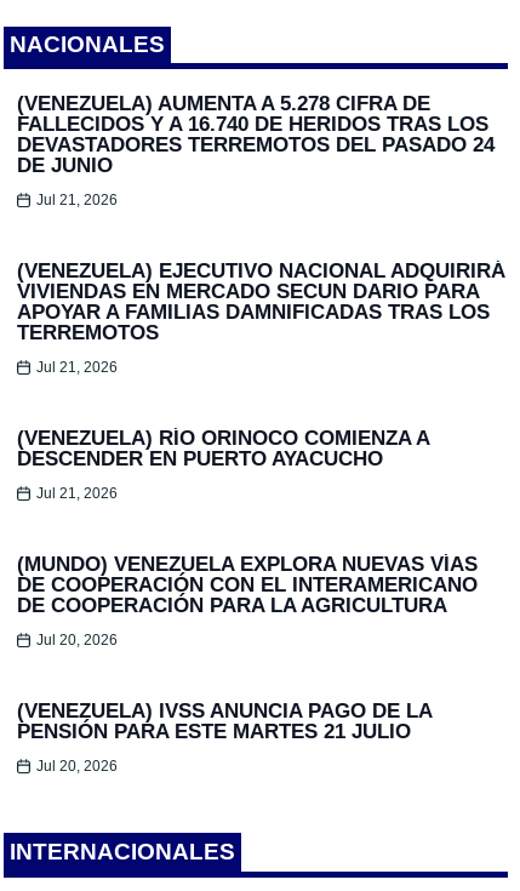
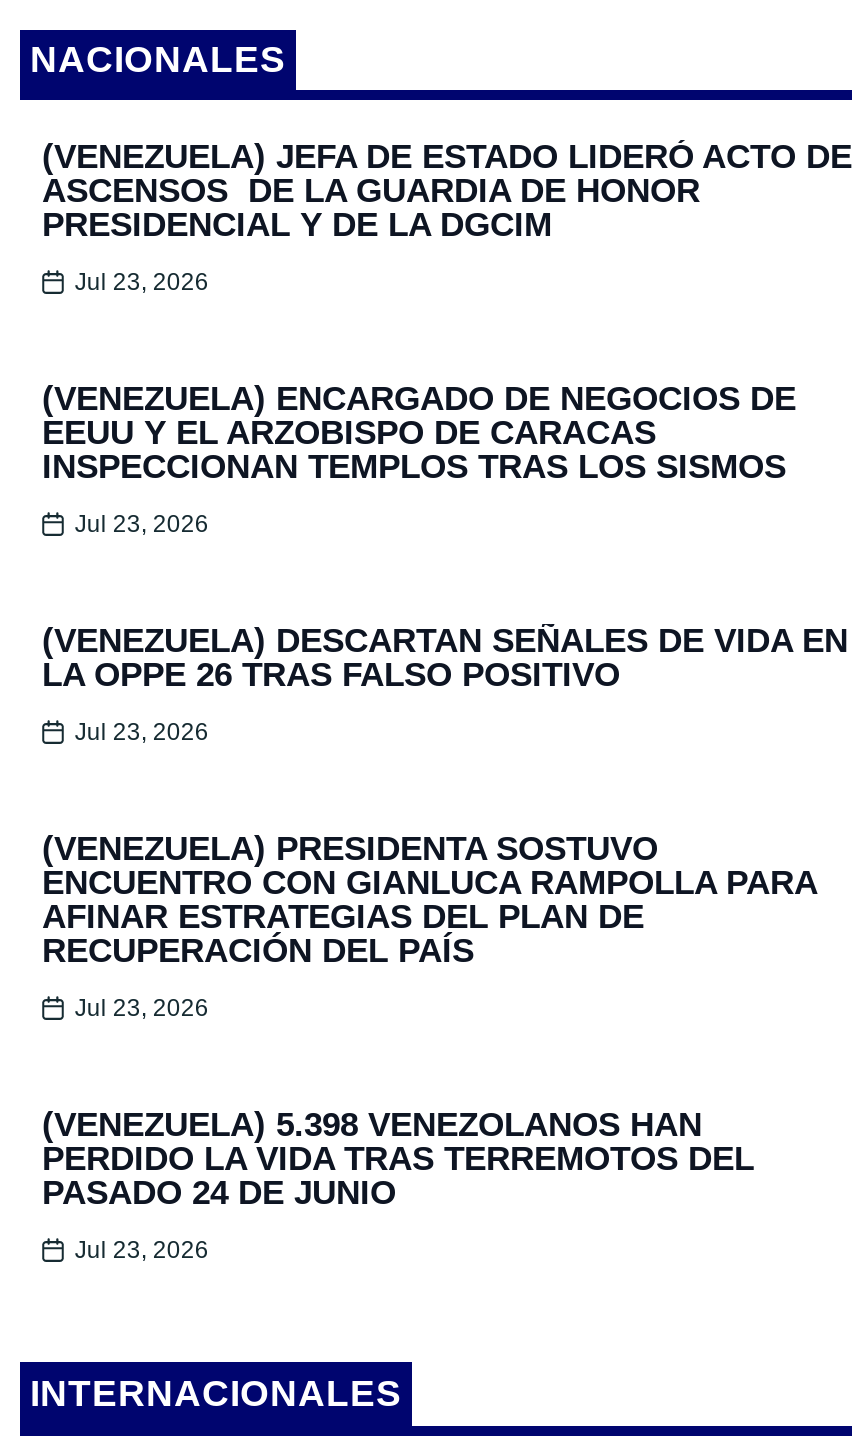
- (VENEZUELA) AUMENTA A 5.278 CIFRA DE
- FALLECIDOS Y A 16.740 DE HERIDOS TRAS LOS
- DEVASTADORES TERREMOTOS DEL PASADO 24
- DE JUNIO
+ (VENEZUELA) JEFA DE ESTADO LIDERÓ ACTO DE
+ ASCENSOS DE LA GUARDIA DE HONOR
+ PRESIDENCIAL Y DE LA DGCIM

- Jul 21, 2026
+ Jul 23, 2026

- (VENEZUELA) EJECUTIVO NACIONAL ADQUIRIRÁ
- VIVIENDAS EN MERCADO SECUN DARIO PARA
- APOYAR A FAMILIAS DAMNIFICADAS TRAS LOS
- TERREMOTOS
+ (VENEZUELA) ENCARGADO DE NEGOCIOS DE
+ EEUU Y EL ARZOBISPO DE CARACAS
+ INSPECCIONAN TEMPLOS TRAS LOS SISMOS

- Jul 21, 2026
+ Jul 23, 2026

- (VENEZUELA) RÍO ORINOCO COMIENZA A
- DESCENDER EN PUERTO AYACUCHO
+ (VENEZUELA) DESCARTAN SEÑALES DE VIDA EN
+ LA OPPE 26 TRAS FALSO POSITIVO

- Jul 21, 2026
+ Jul 23, 2026

- (MUNDO) VENEZUELA EXPLORA NUEVAS VÍAS
- DE COOPERACIÓN CON EL INTERAMERICANO
- DE COOPERACIÓN PARA LA AGRICULTURA
+ (VENEZUELA) PRESIDENTA SOSTUVO
+ ENCUENTRO CON GIANLUCA RAMPOLLA PARA
+ AFINAR ESTRATEGIAS DEL PLAN DE
+ RECUPERACIÓN DEL PAÍS

- Jul 20, 2026
+ Jul 23, 2026

- (VENEZUELA) IVSS ANUNCIA PAGO DE LA
- PENSIÓN PARA ESTE MARTES 21 JULIO
+ (VENEZUELA) 5.398 VENEZOLANOS HAN
+ PERDIDO LA VIDA TRAS TERREMOTOS DEL
+ PASADO 24 DE JUNIO

- Jul 20, 2026
+ Jul 23, 2026
